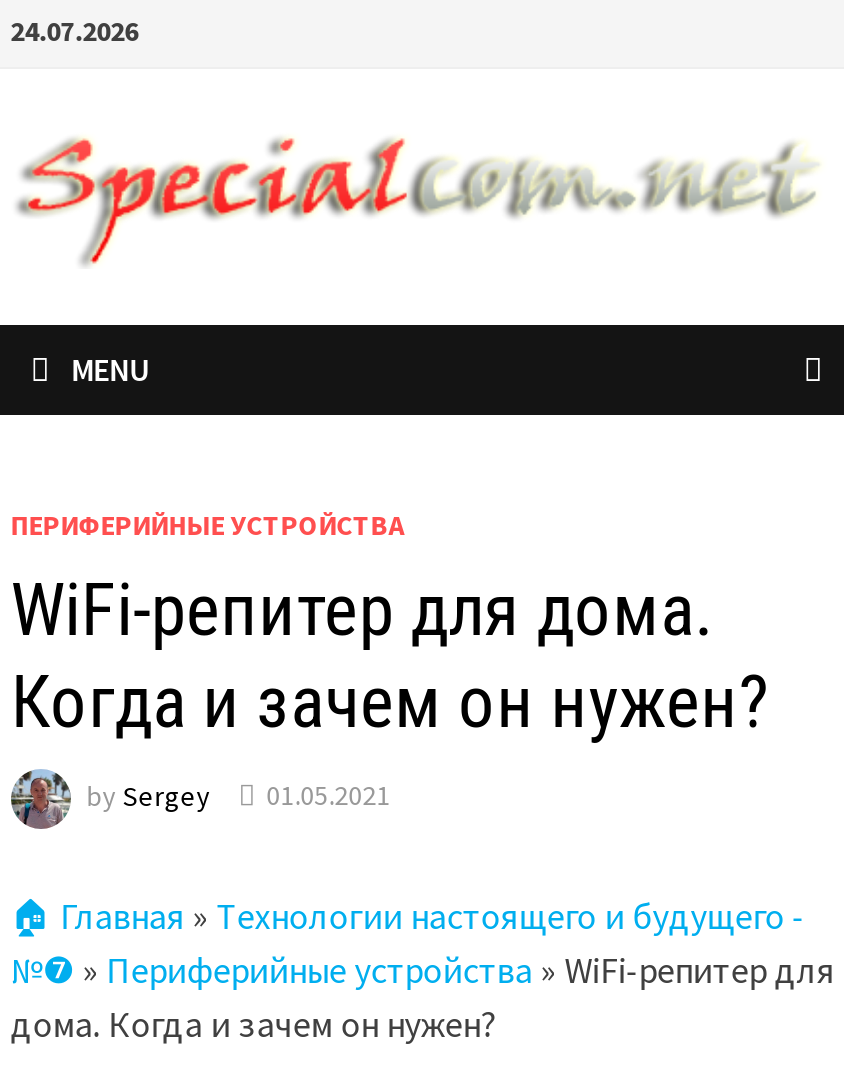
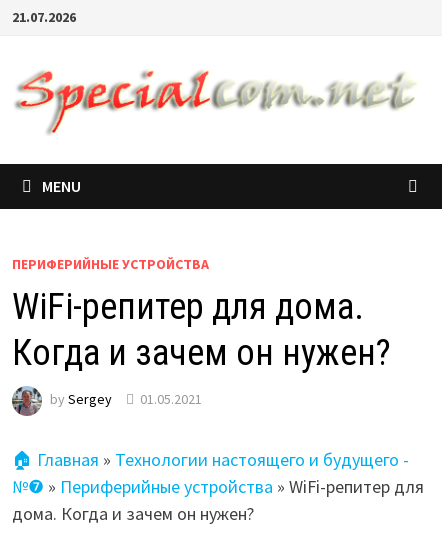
- 24.07.2026
+ 21.07.2026
